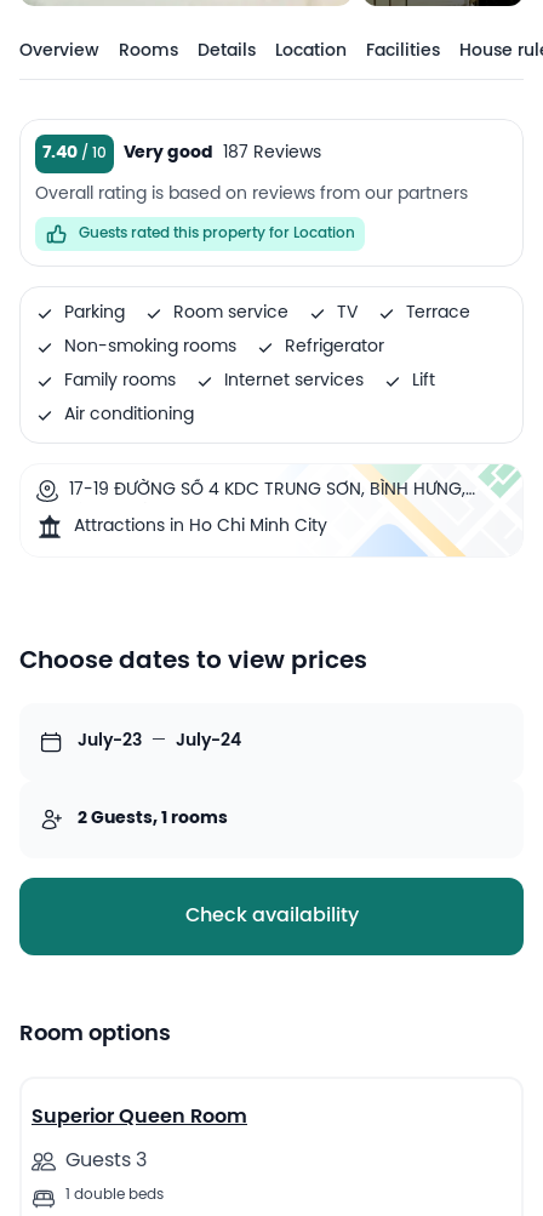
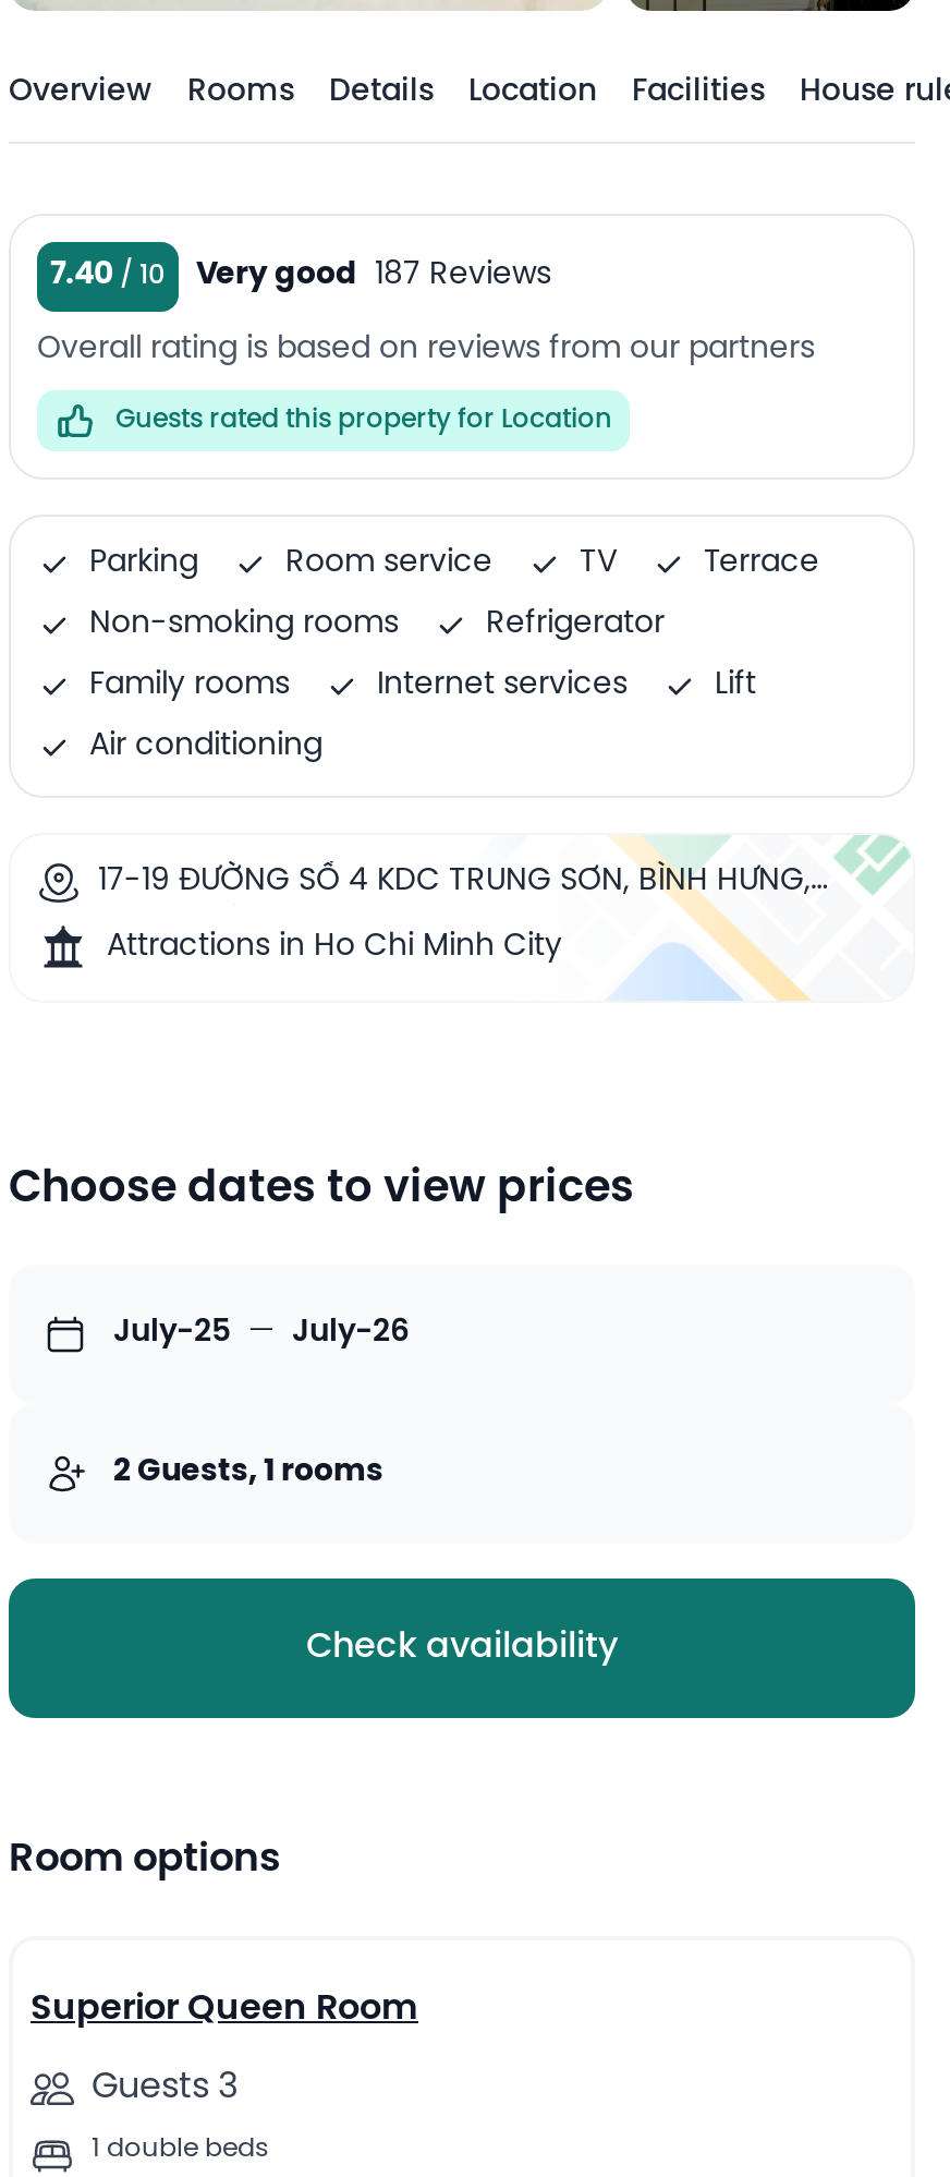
- July-23 — July-24
+ July-25 — July-26
